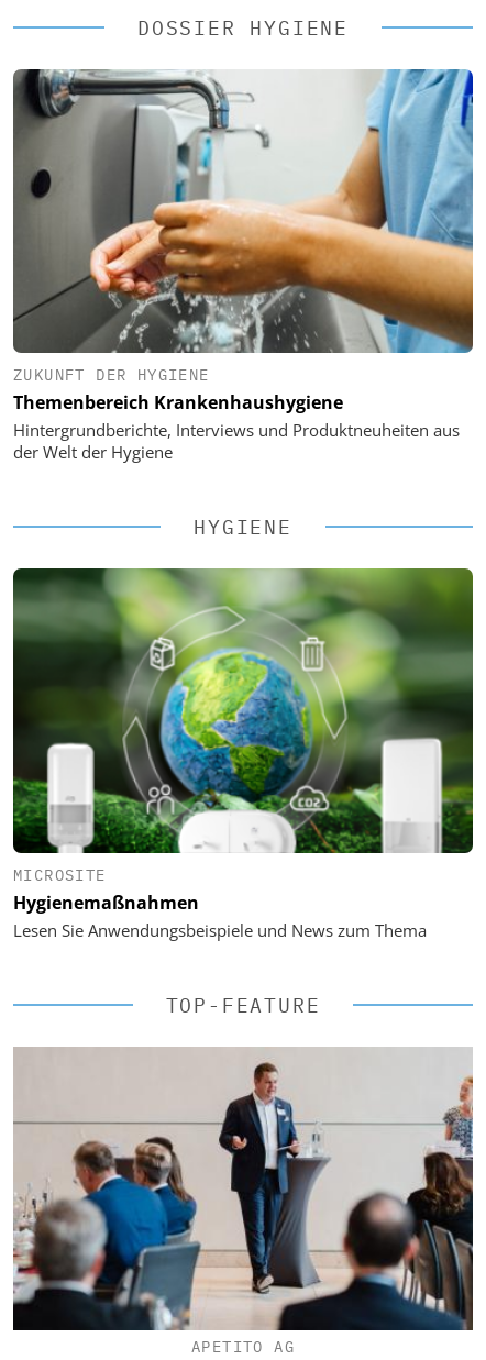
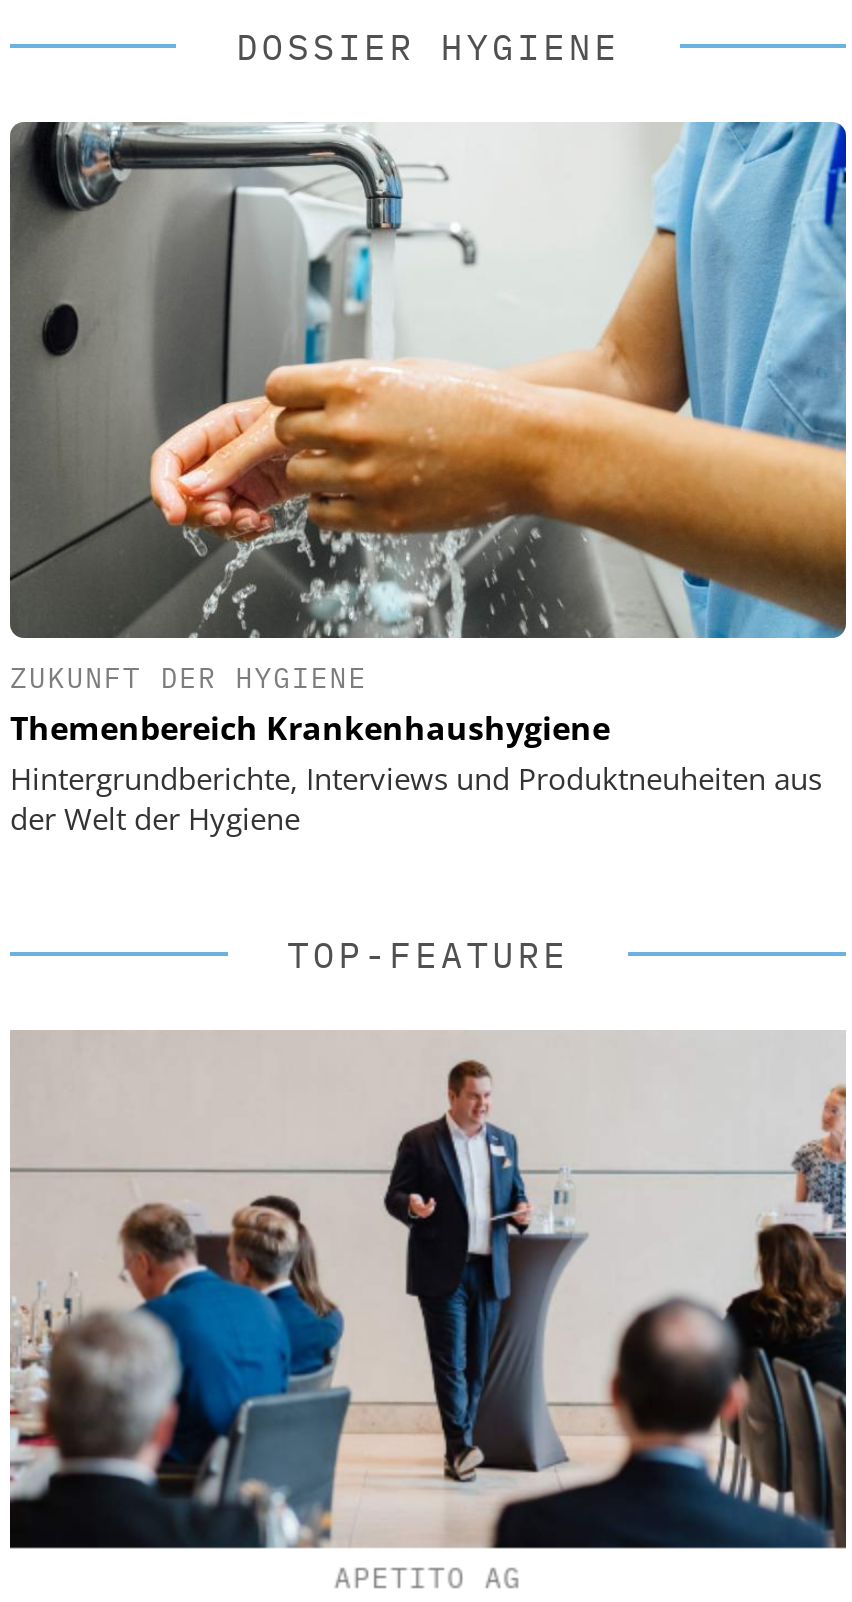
- HYGIENE

- [image]
- MICROSITE
- Hygienemaßnahmen
- Lesen Sie Anwendungsbeispiele und News zum Thema
